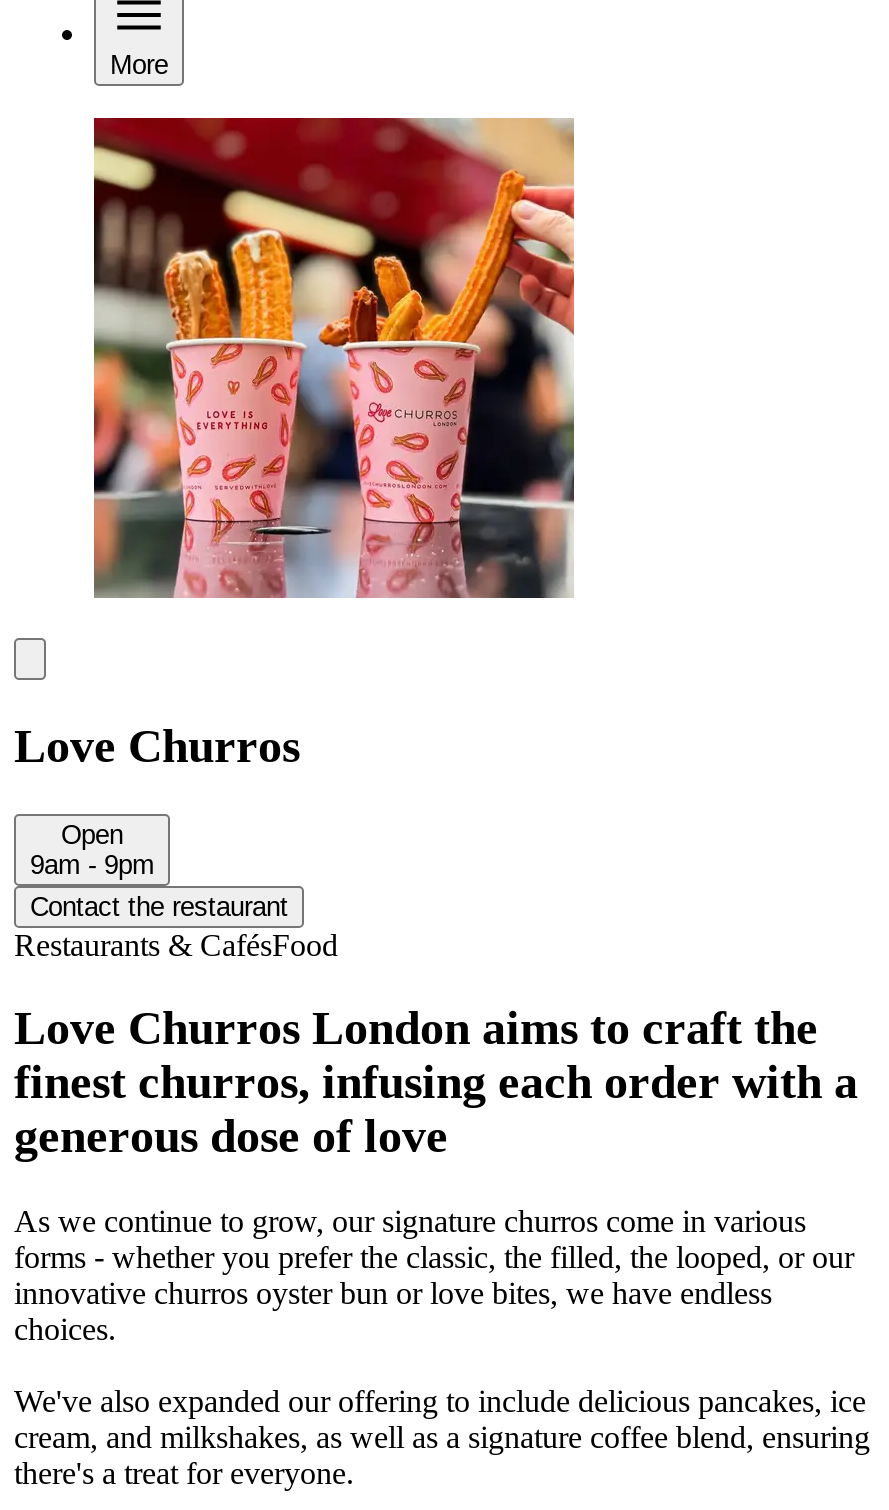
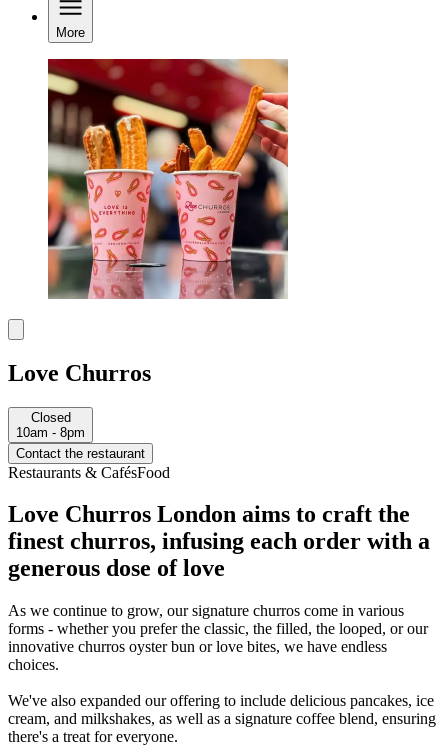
- Open
- 9am - 9pm
+ Closed
+ 10am - 8pm
